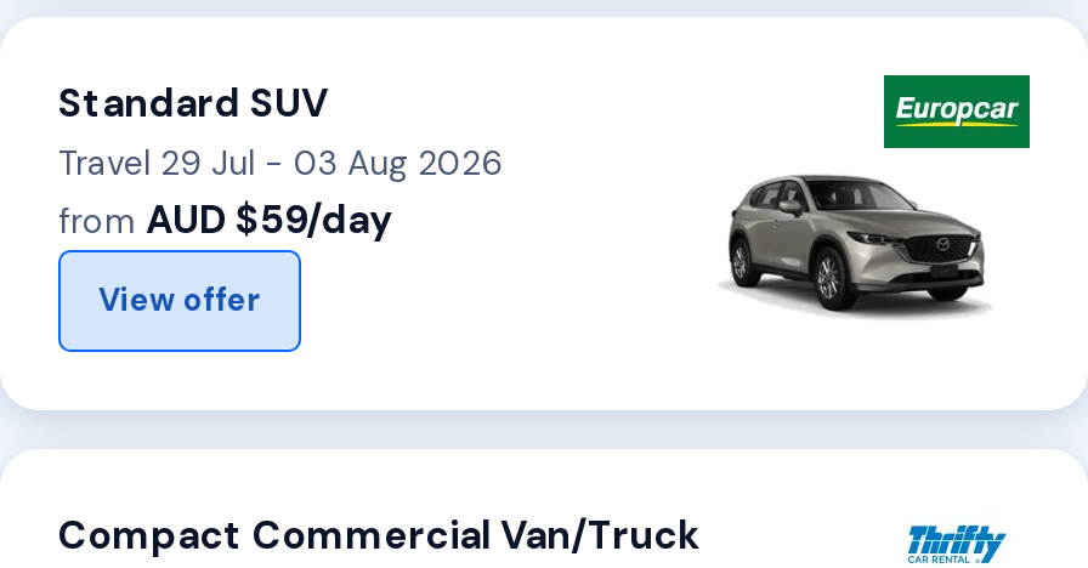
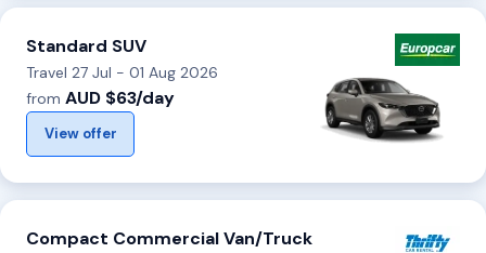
- Travel 29 Jul - 03 Aug 2026
+ Travel 27 Jul - 01 Aug 2026

- from AUD $59/day
+ from AUD $63/day
